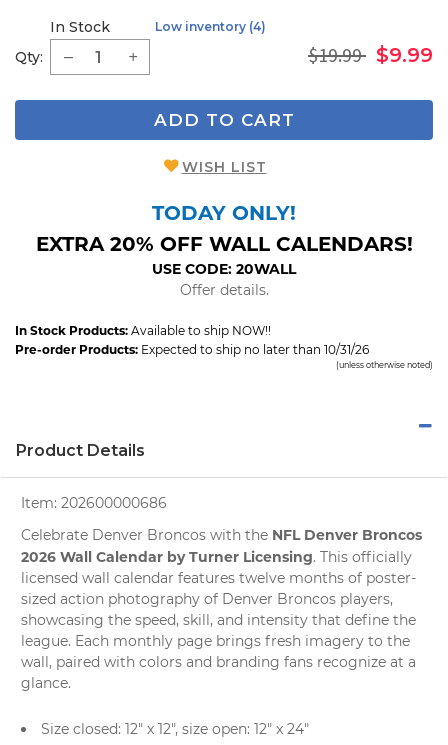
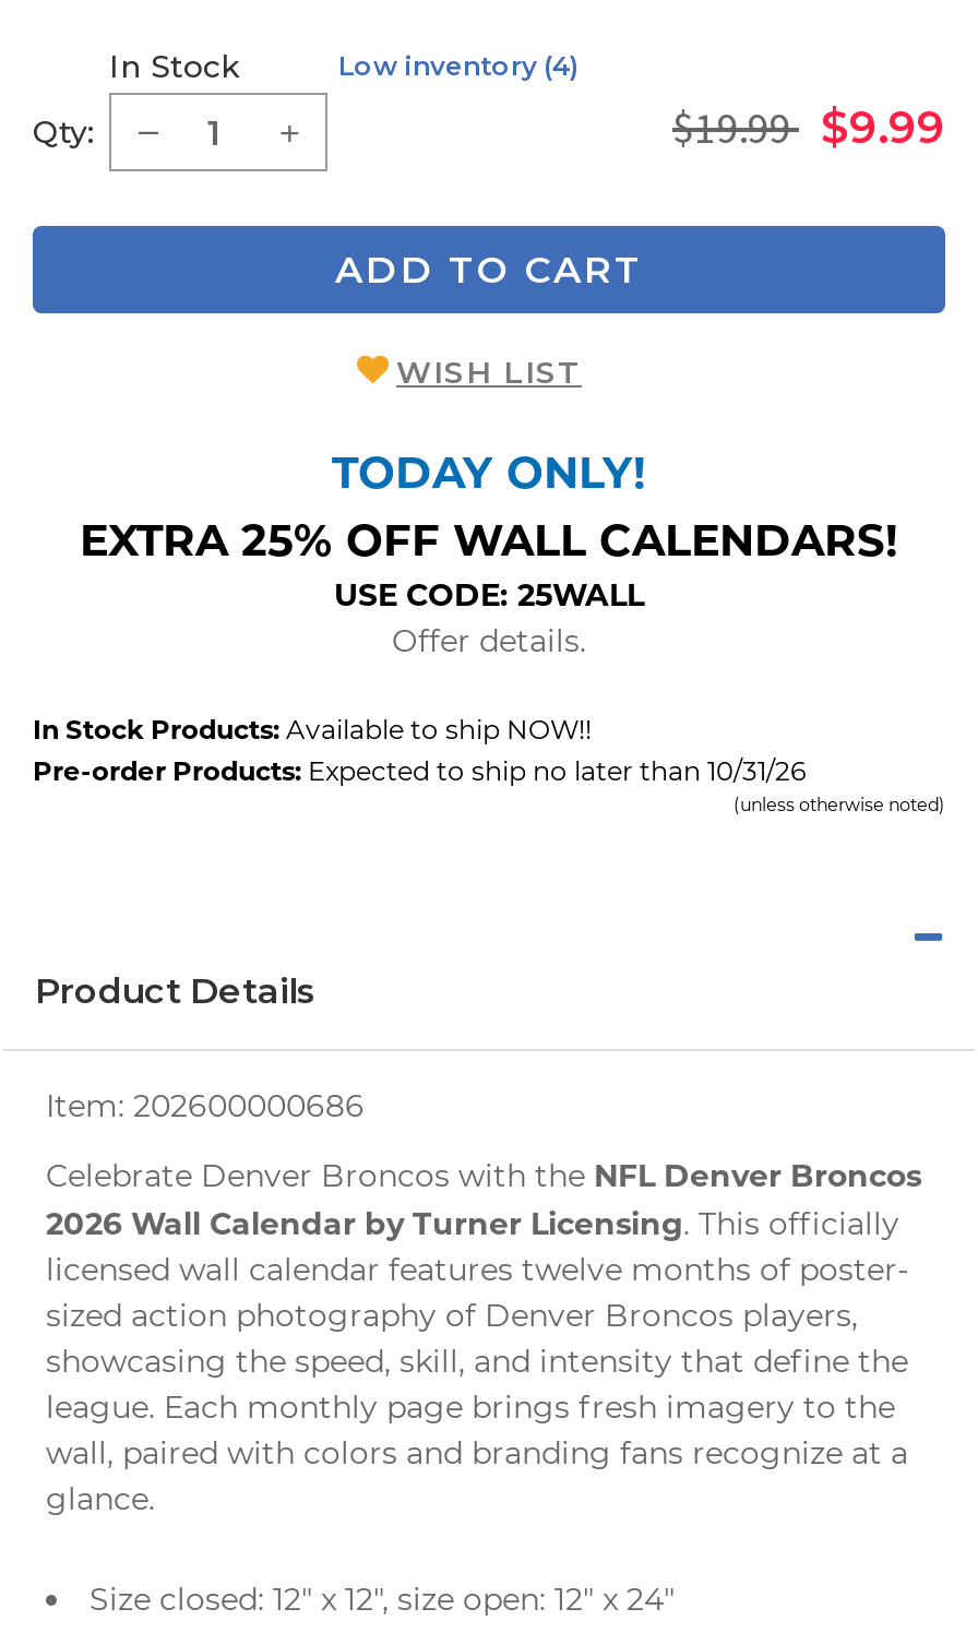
- EXTRA 20% OFF WALL CALENDARS!
+ EXTRA 25% OFF WALL CALENDARS!

- USE CODE: 20WALL
+ USE CODE: 25WALL
